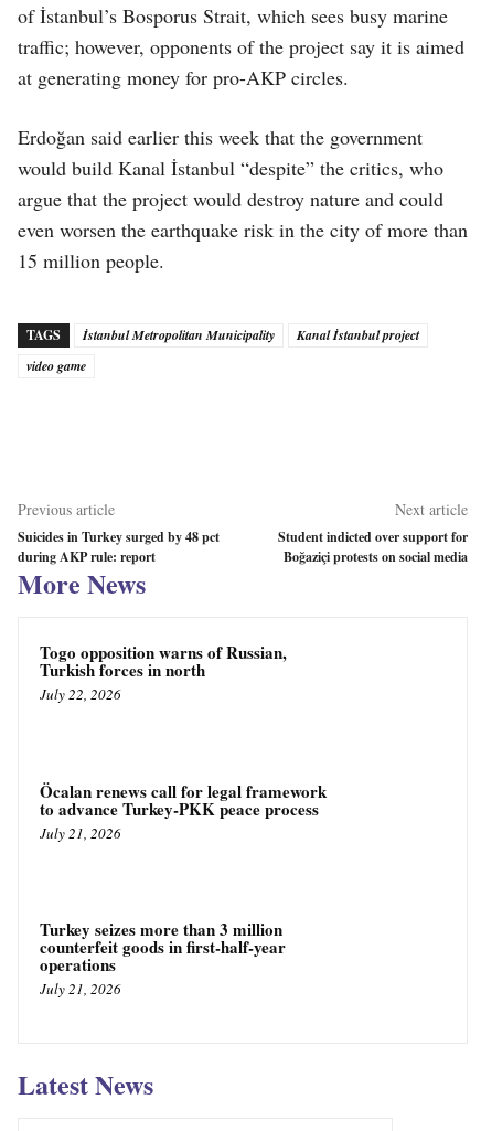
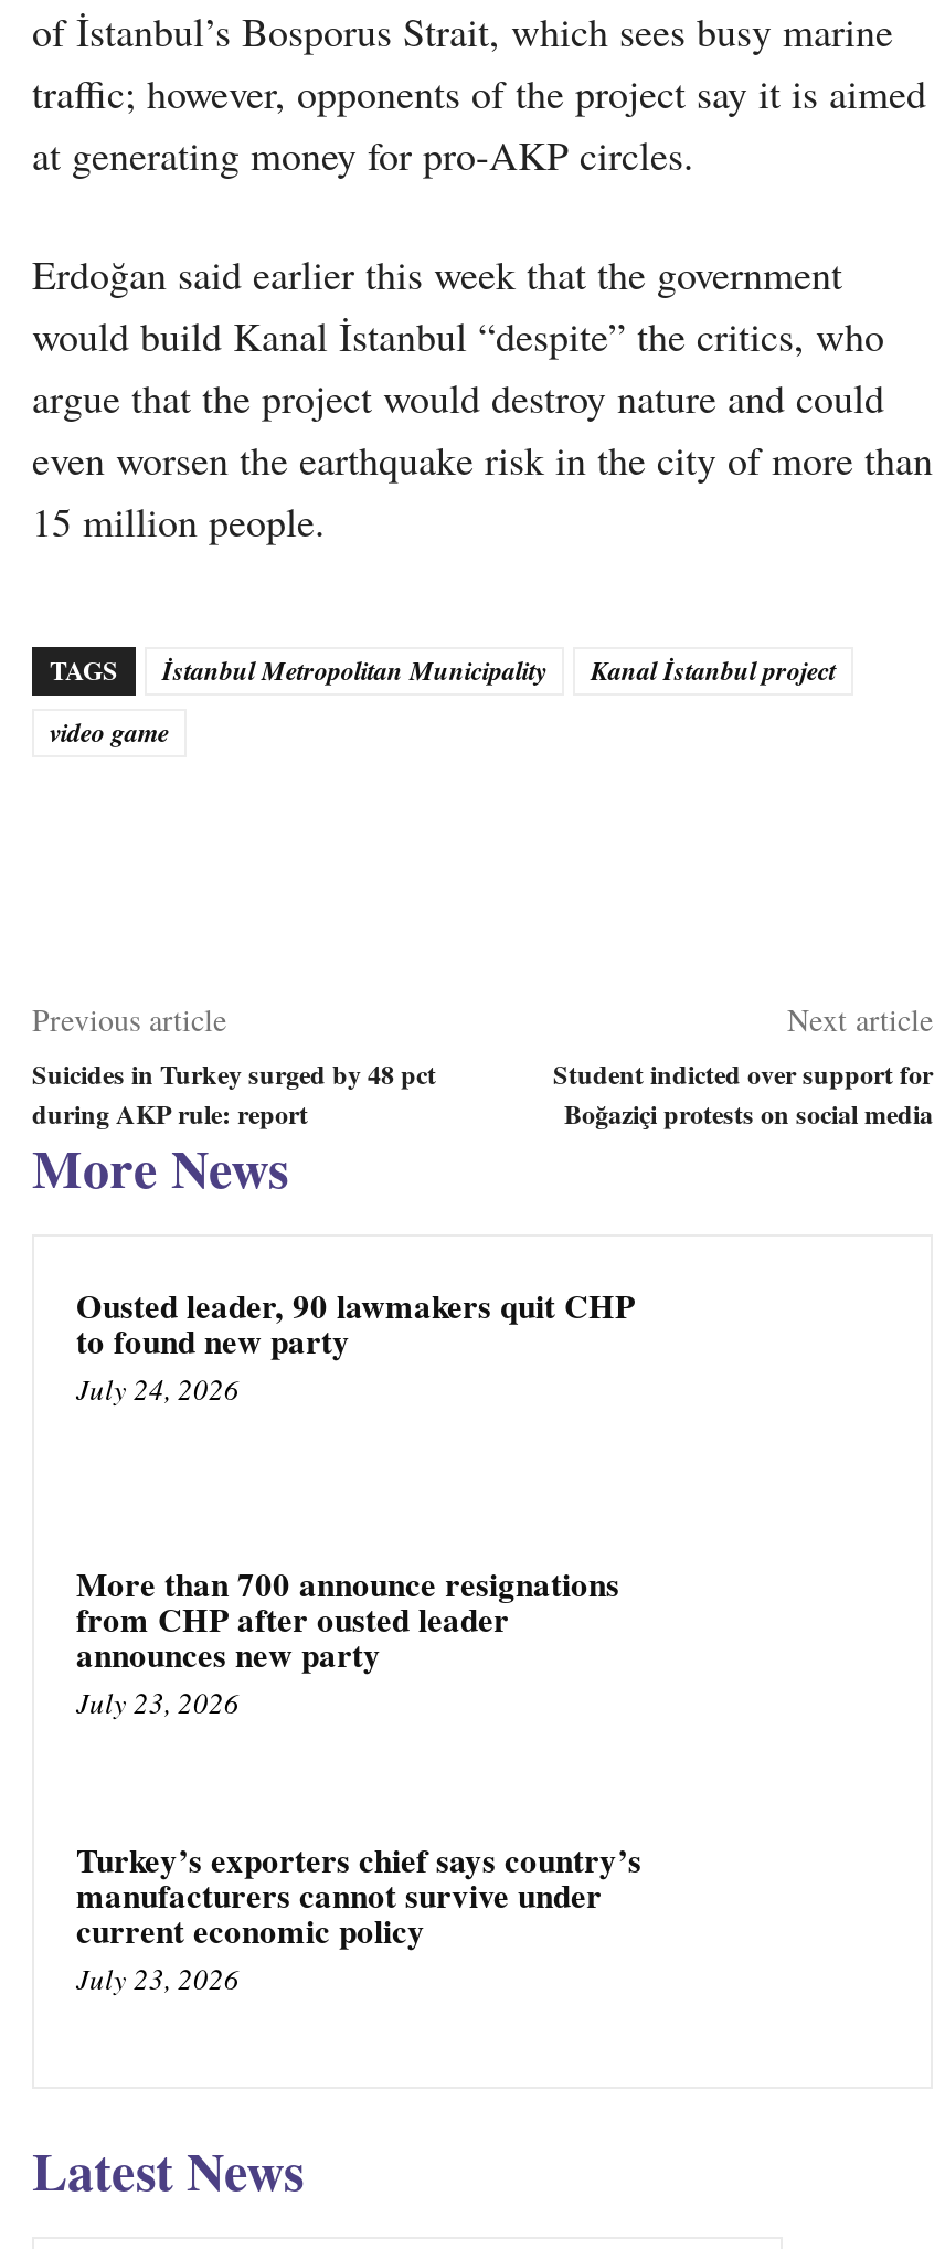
- Togo opposition warns of Russian,
- Turkish forces in north
- July 22, 2026
+ Ousted leader, 90 lawmakers quit CHP
+ to found new party
+ July 24, 2026

- Öcalan renews call for legal framework
- to advance Turkey-PKK peace process
- July 21, 2026
+ More than 700 announce resignations
+ from CHP after ousted leader
+ announces new party
+ July 23, 2026

- Turkey seizes more than 3 million
- counterfeit goods in first-half-year
- operations
- July 21, 2026
+ Turkey’s exporters chief says country’s
+ manufacturers cannot survive under
+ current economic policy
+ July 23, 2026
